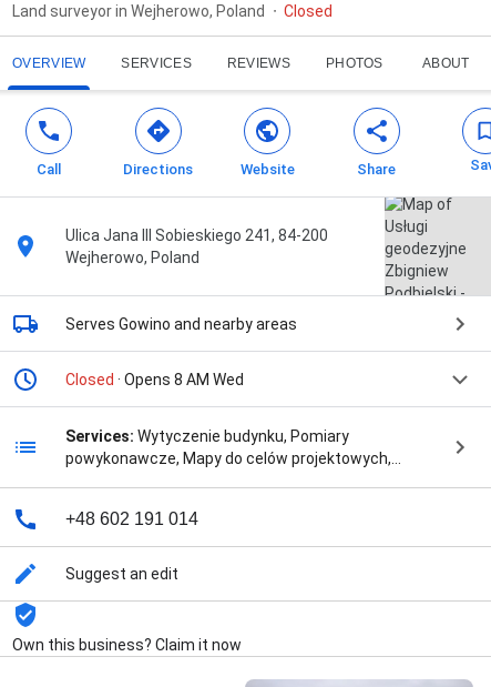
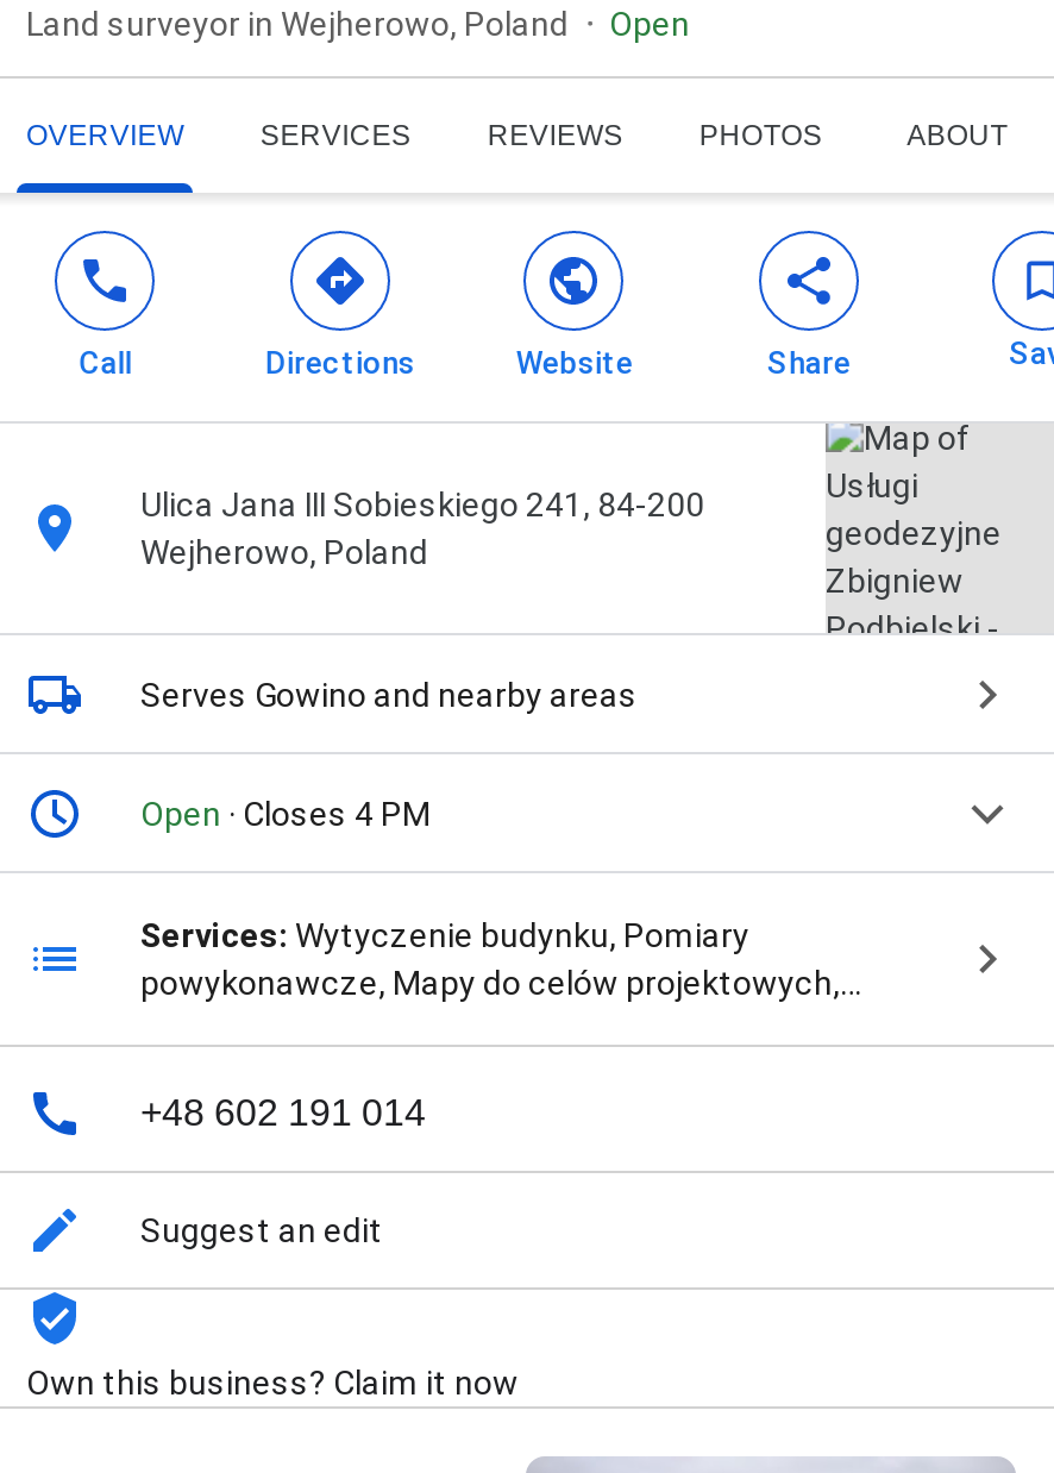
- Closed
+ Open

- Closed · Opens 8 AM Wed
+ Open · Closes 4 PM
